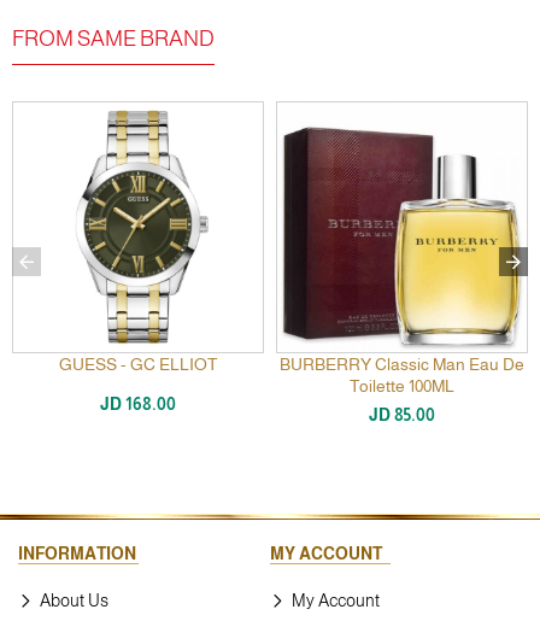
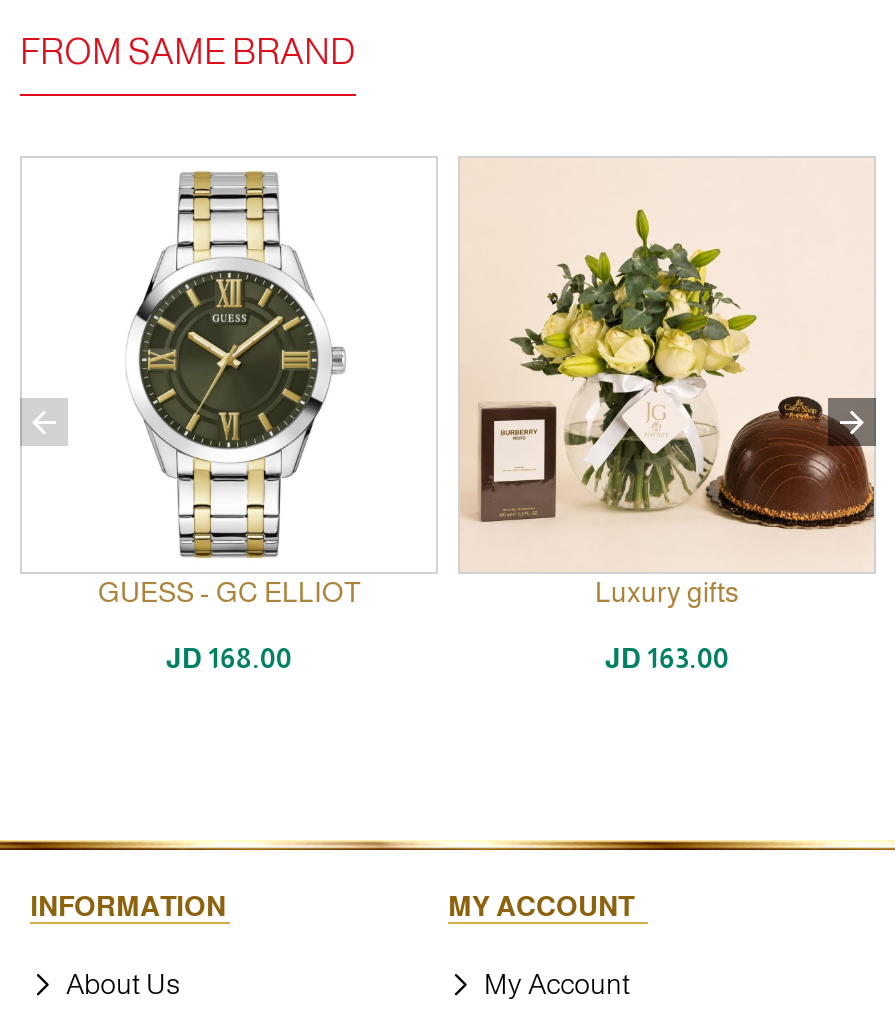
- [image]
- BURBERRY Classic Man Eau De
- Toilette 100ML
+ [image]
+ Luxury gifts

- JD 85.00
+ JD 163.00
